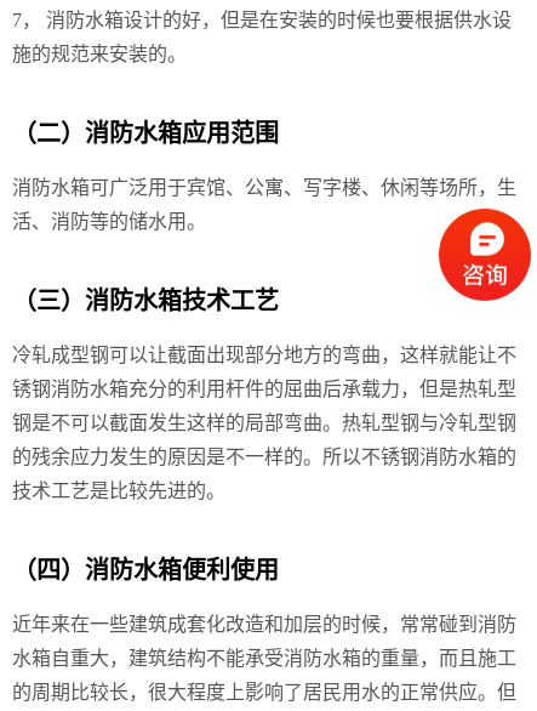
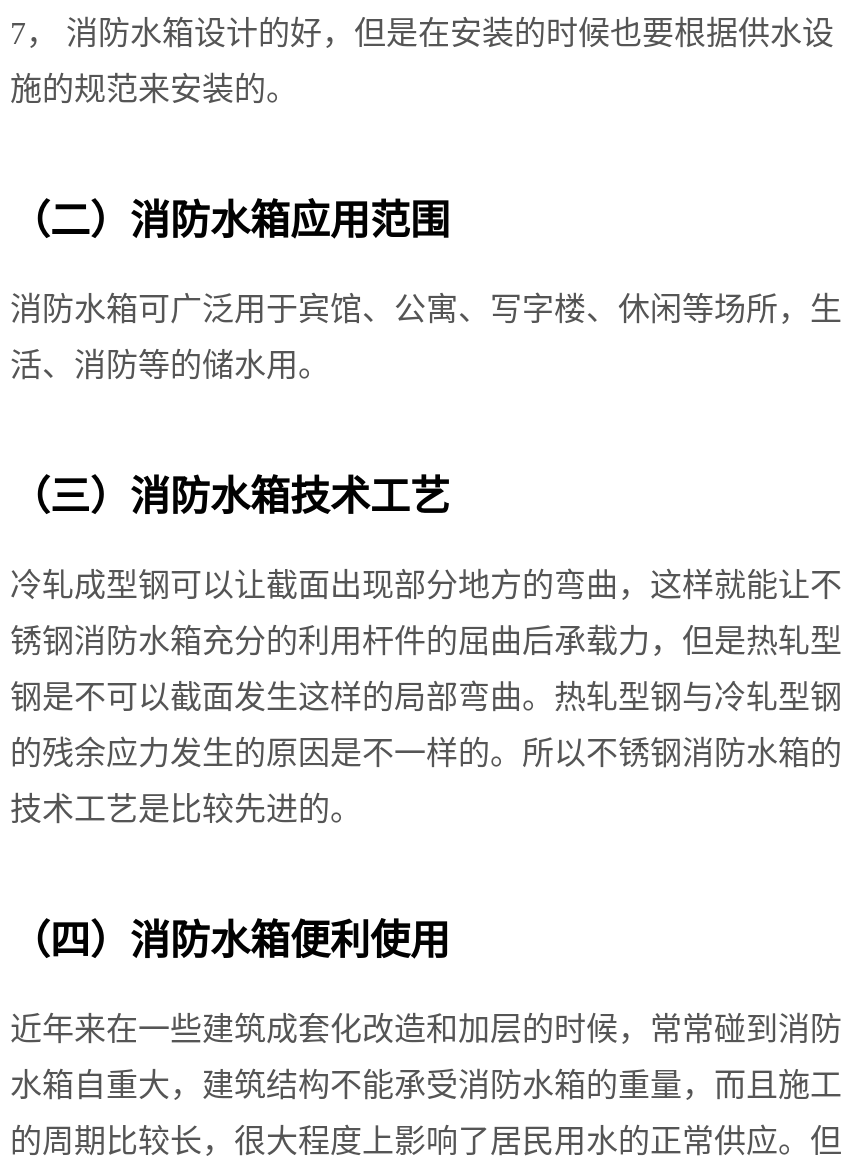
- [image]
